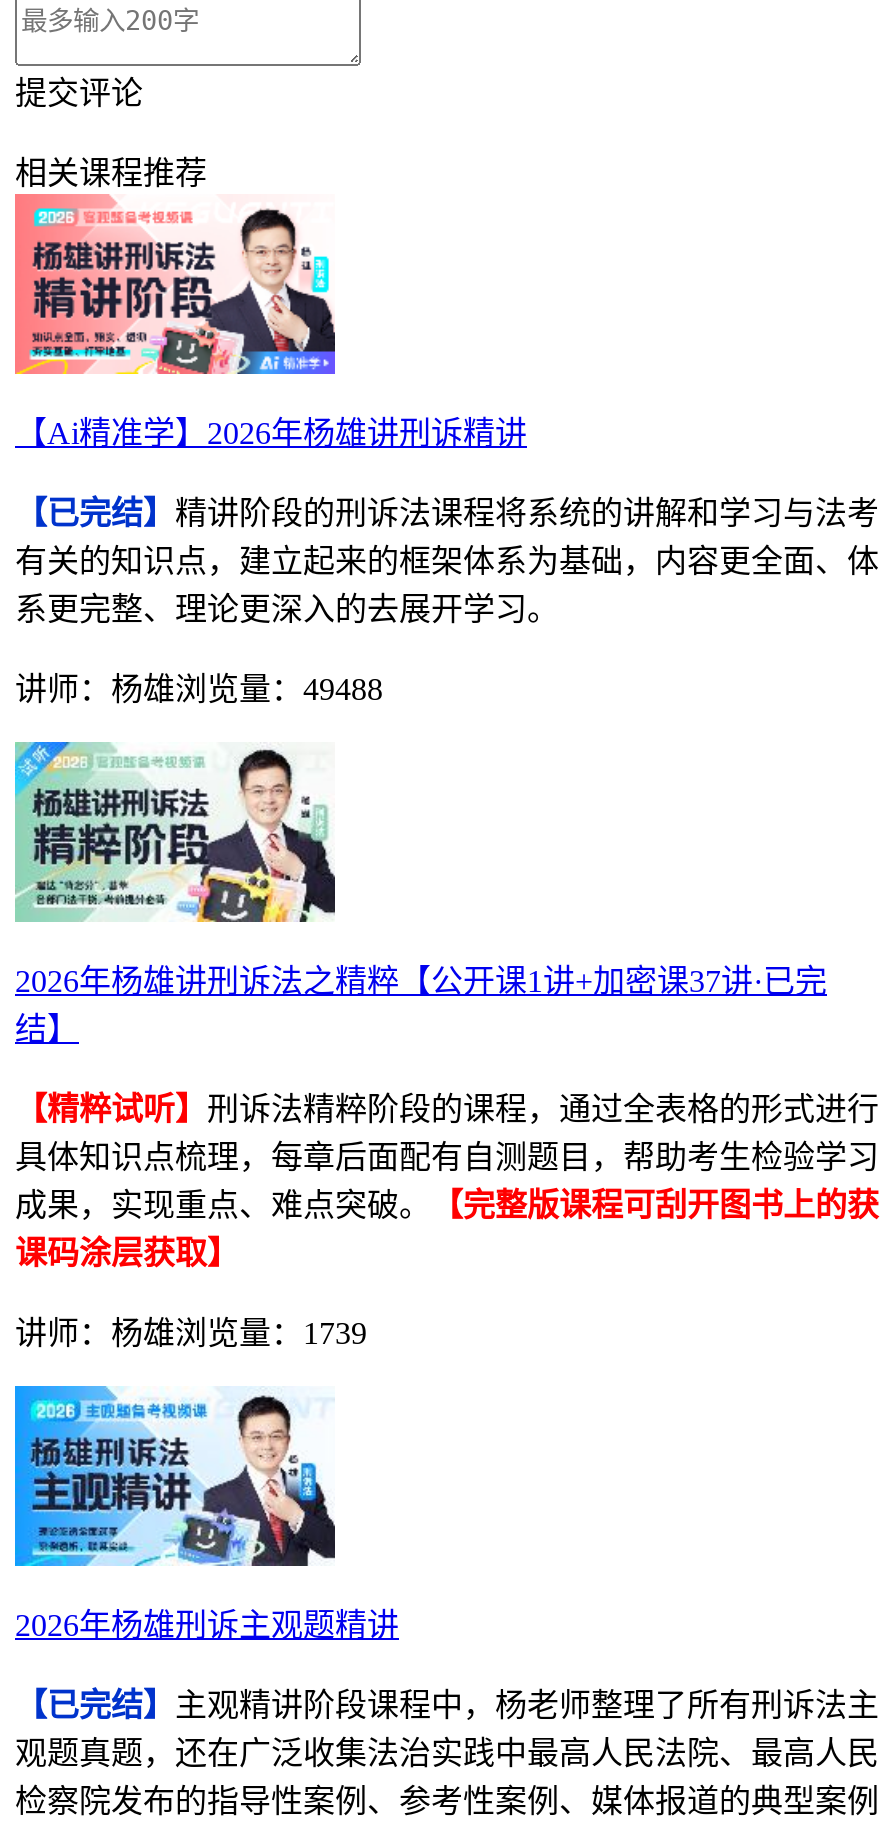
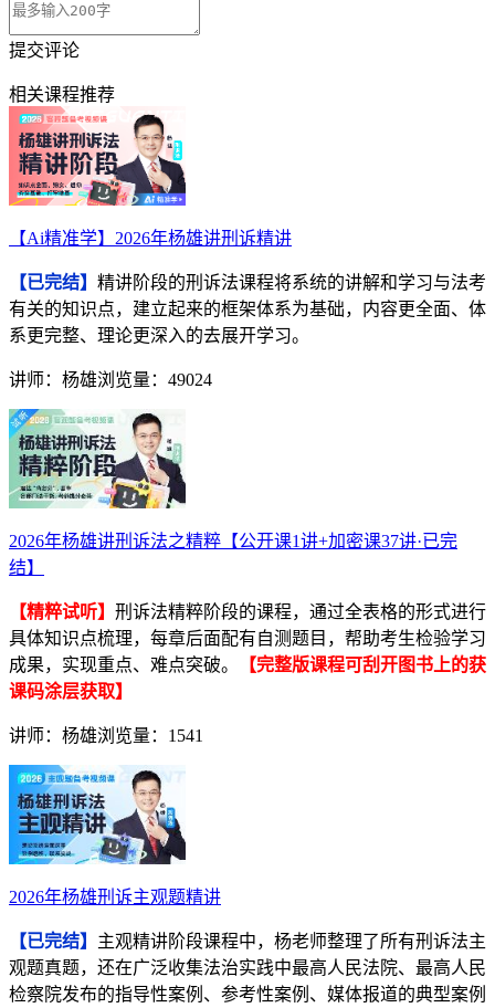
- 讲师：杨雄浏览量：49488
+ 讲师：杨雄浏览量：49024

- 讲师：杨雄浏览量：1739
+ 讲师：杨雄浏览量：1541
